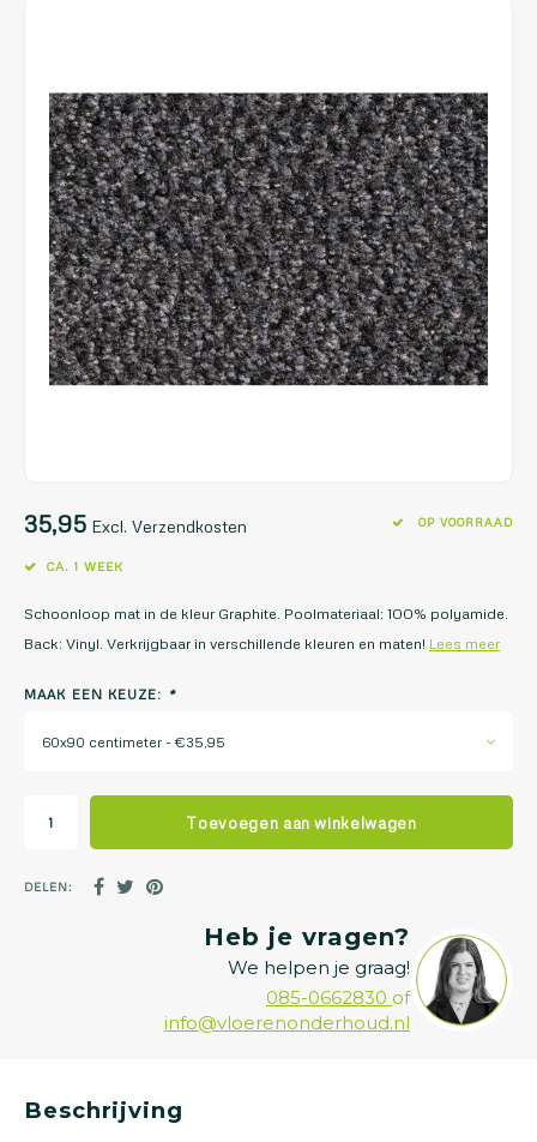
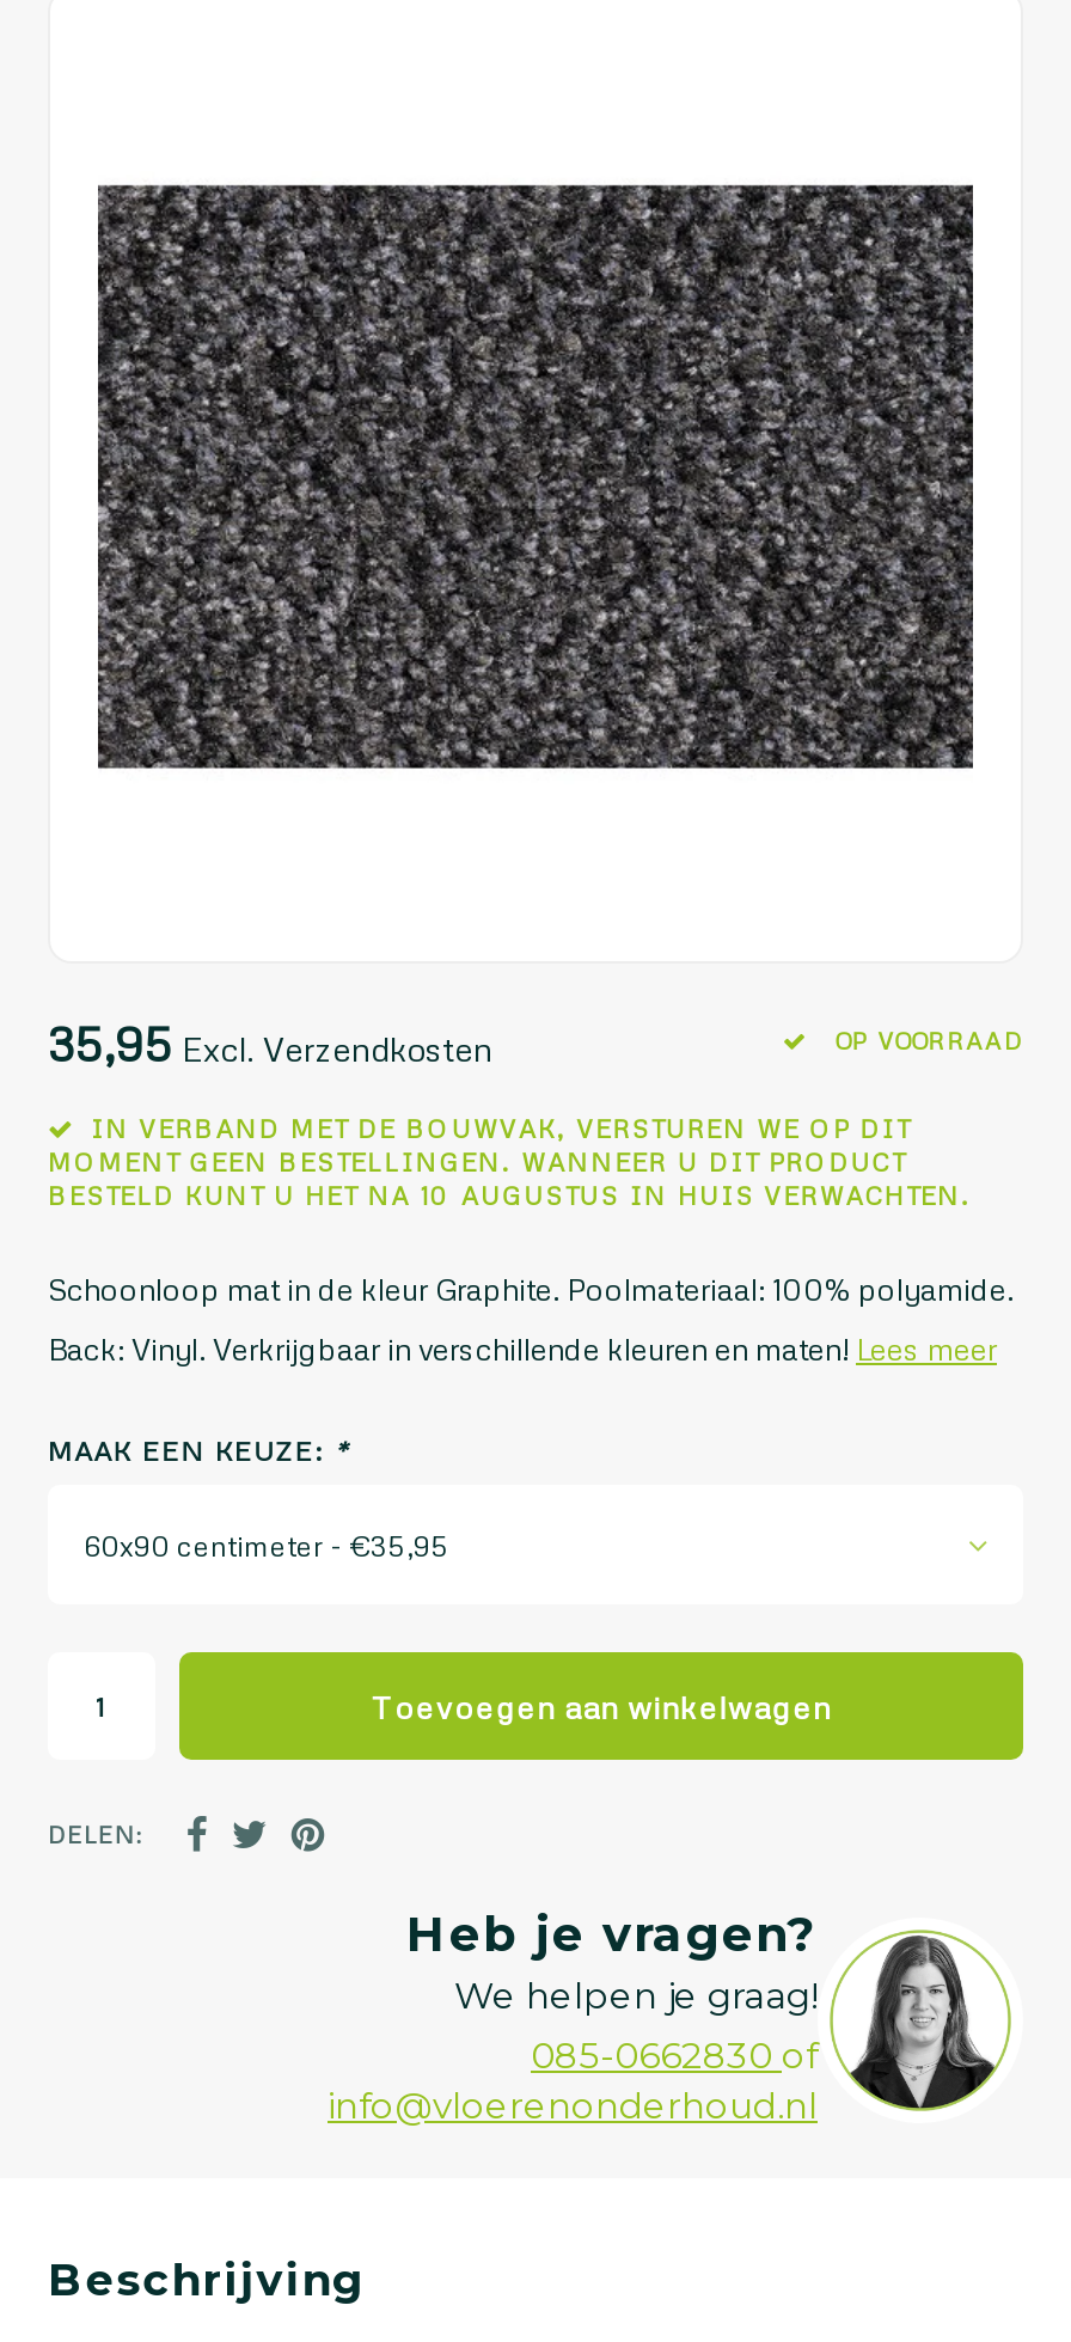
- CA. 1 WEEK
+ IN VERBAND MET DE BOUWVAK, VERSTUREN WE OP DIT
+ MOMENT GEEN BESTELLINGEN. WANNEER U DIT PRODUCT
+ BESTELD KUNT U HET NA 10 AUGUSTUS IN HUIS VERWACHTEN.
